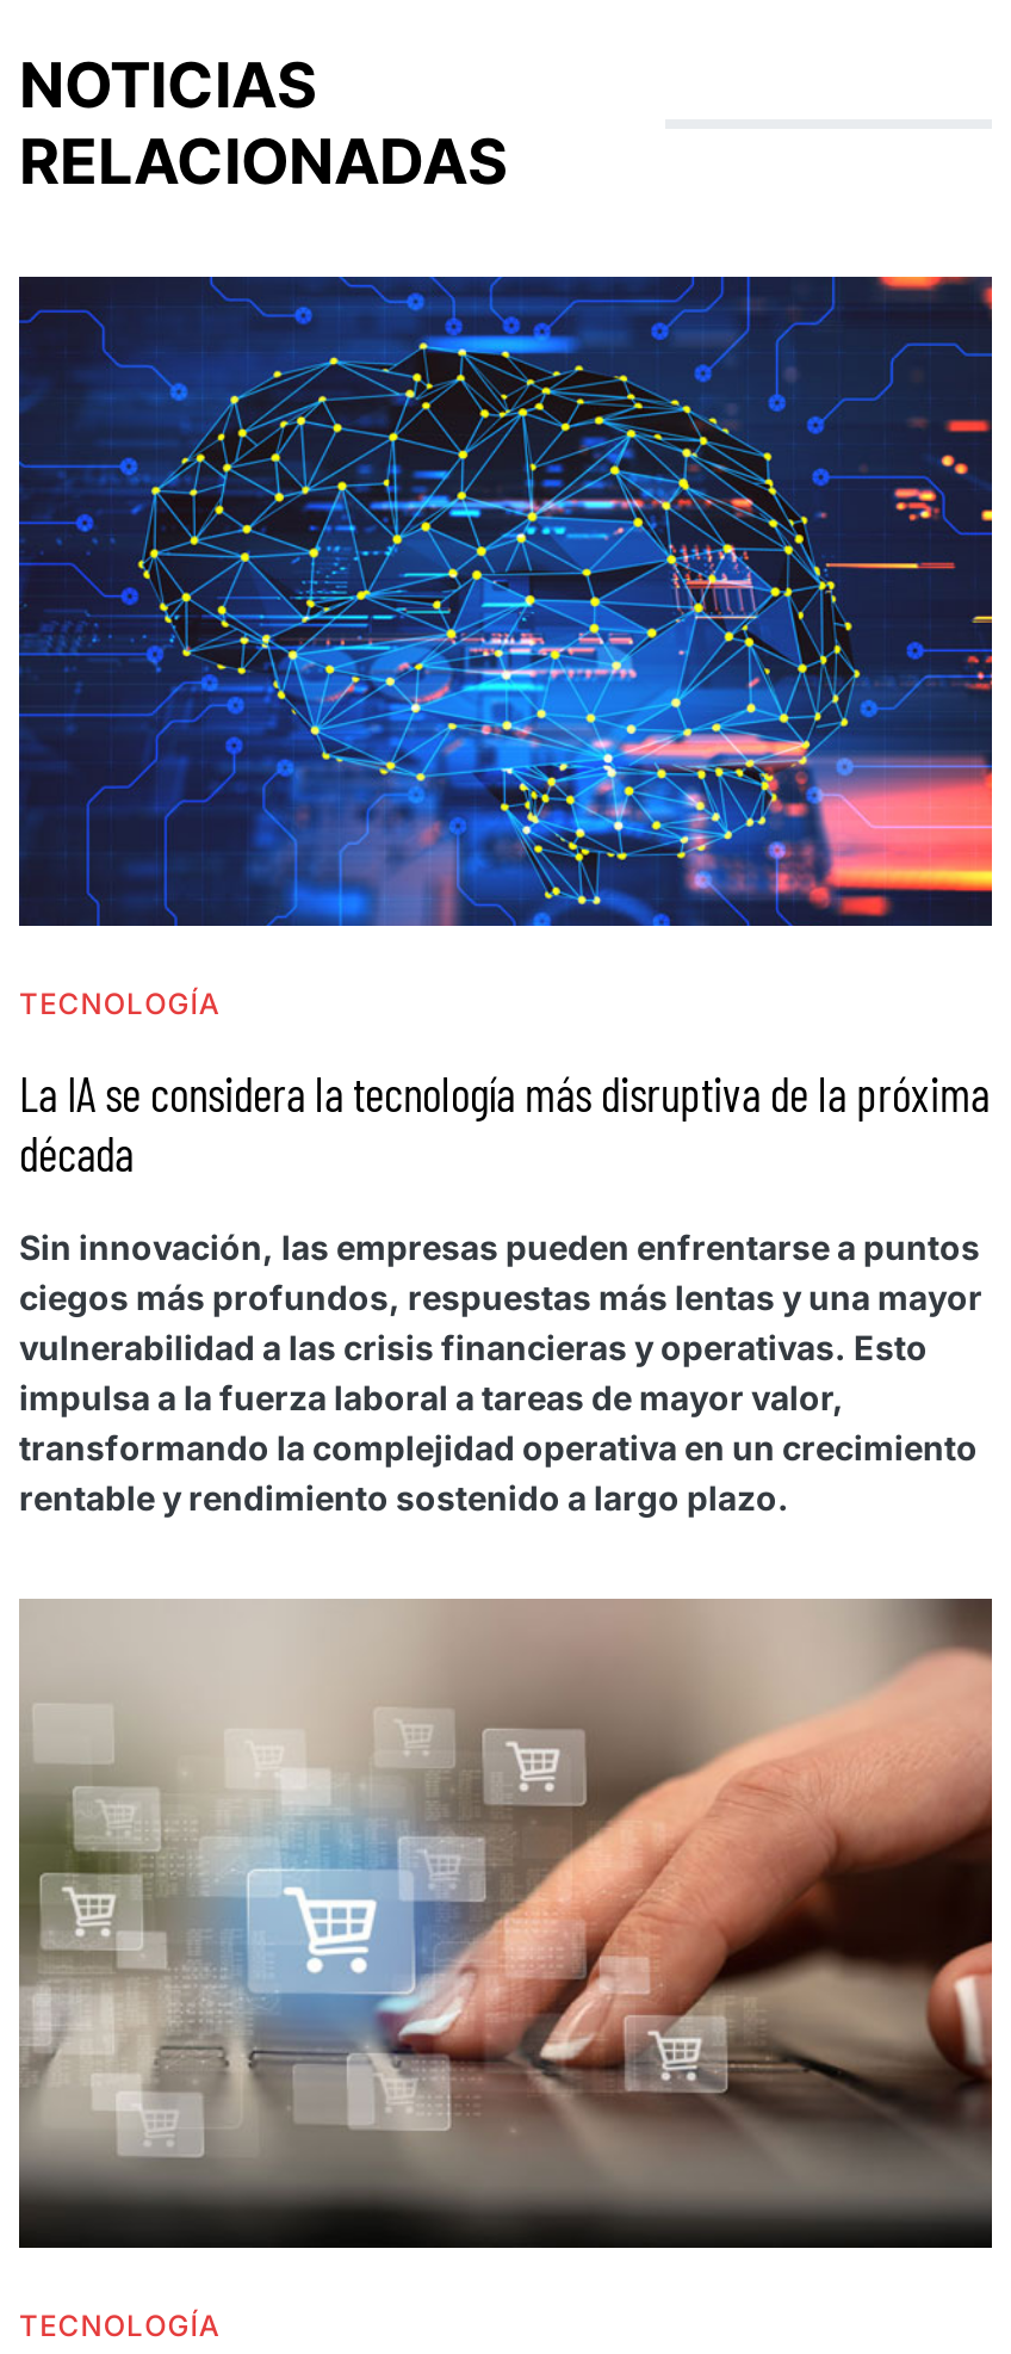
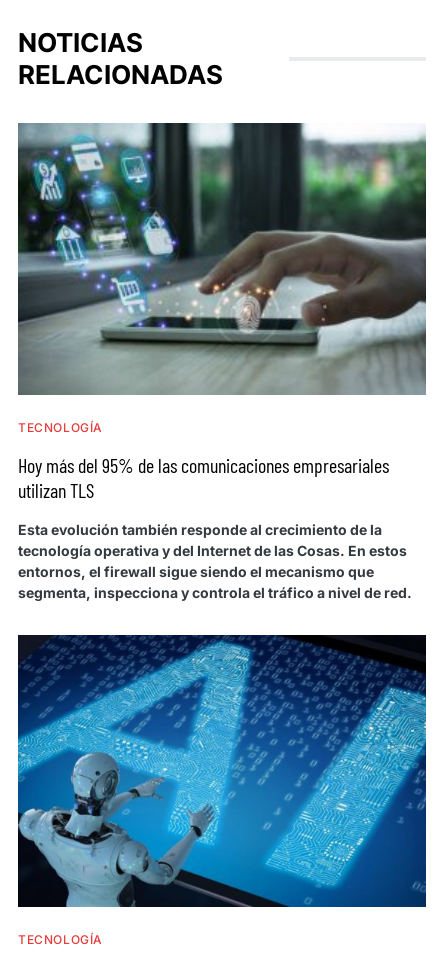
- [image]
+ [image]

- La IA se considera la tecnología más disruptiva de la próxima
- década
+ Hoy más del 95% de las comunicaciones empresariales
+ utilizan TLS

- Sin innovación, las empresas pueden enfrentarse a puntos
- ciegos más profundos, respuestas más lentas y una mayor
- vulnerabilidad a las crisis financieras y operativas. Esto
- impulsa a la fuerza laboral a tareas de mayor valor,
- transformando la complejidad operativa en un crecimiento
- rentable y rendimiento sostenido a largo plazo.
+ Esta evolución también responde al crecimiento de la
+ tecnología operativa y del Internet de las Cosas. En estos
+ entornos, el firewall sigue siendo el mecanismo que
+ segmenta, inspecciona y controla el tráfico a nivel de red.

- [image]
+ [image]
